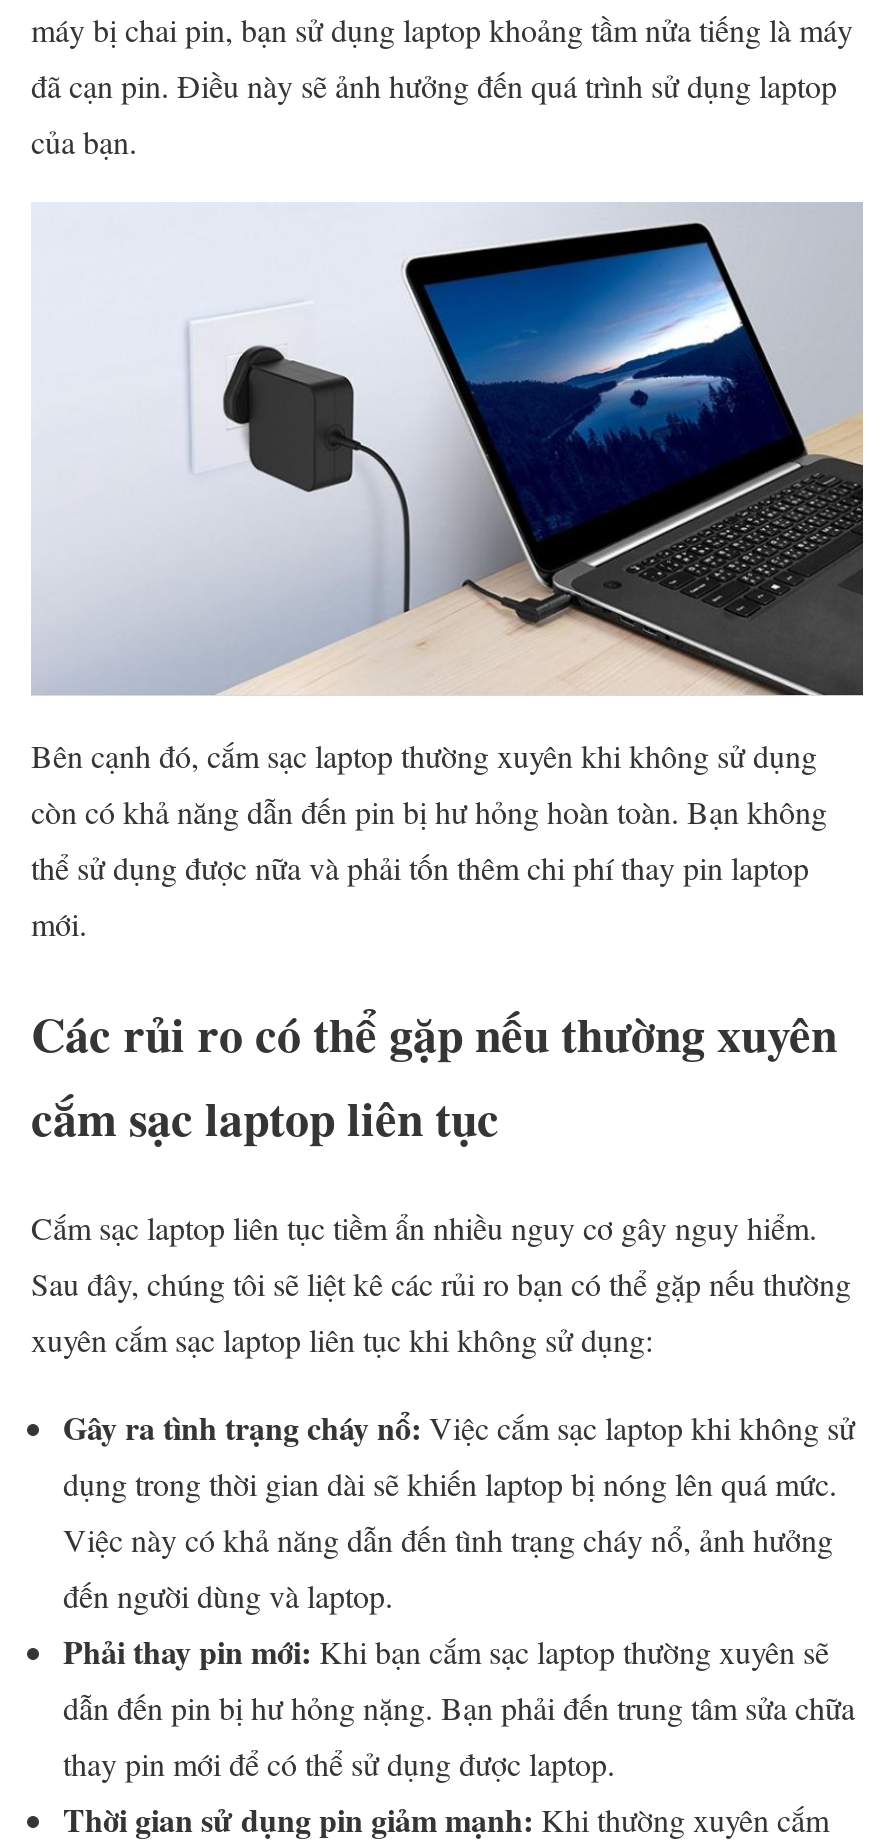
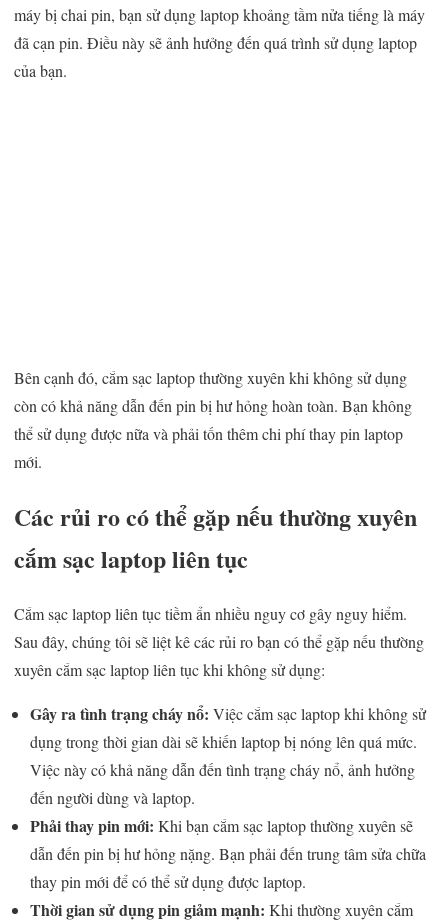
- [image]
